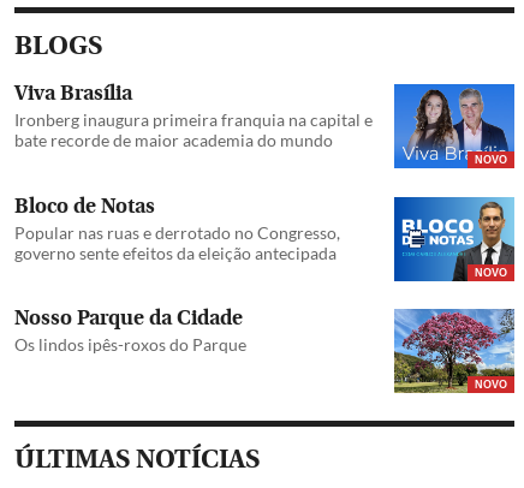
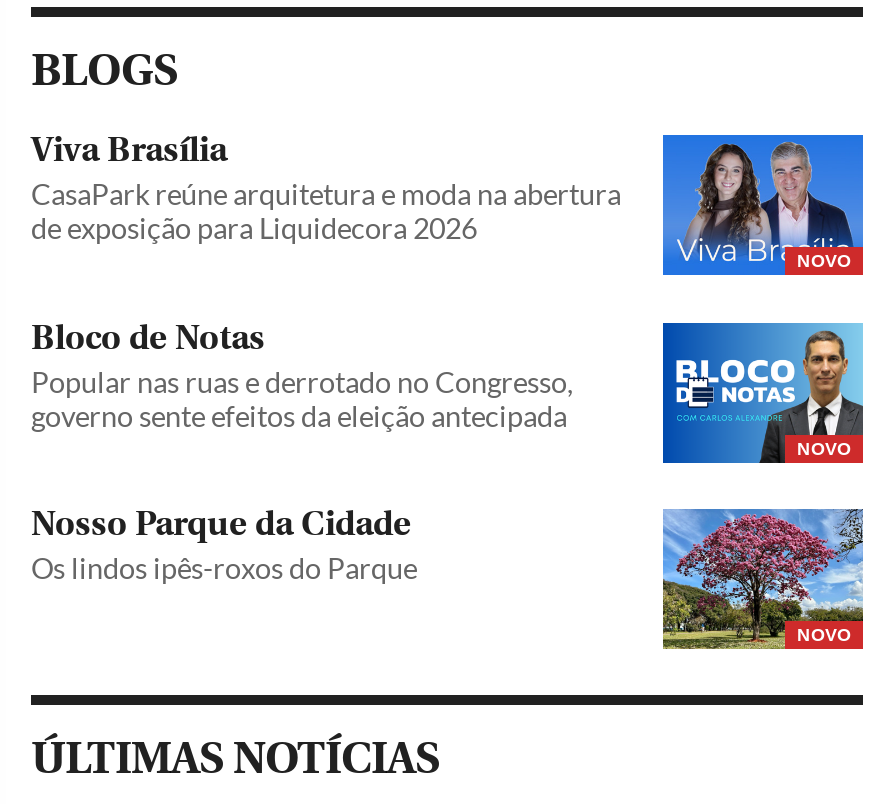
- Ironberg inaugura primeira franquia na capital e
- bate recorde de maior academia do mundo
+ CasaPark reúne arquitetura e moda na abertura
+ de exposição para Liquidecora 2026
